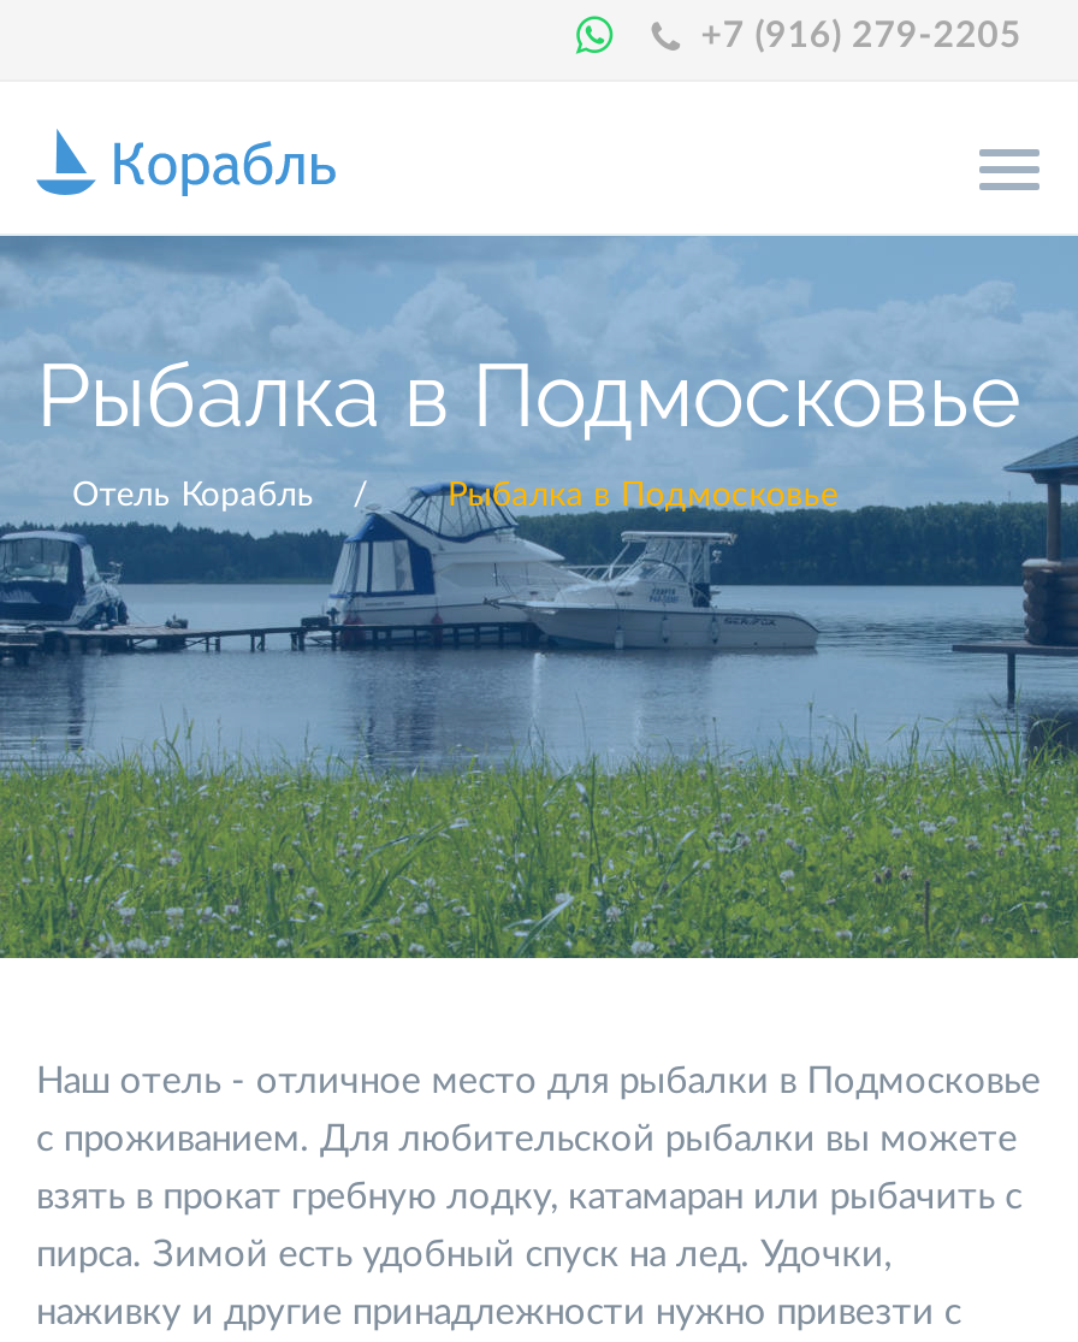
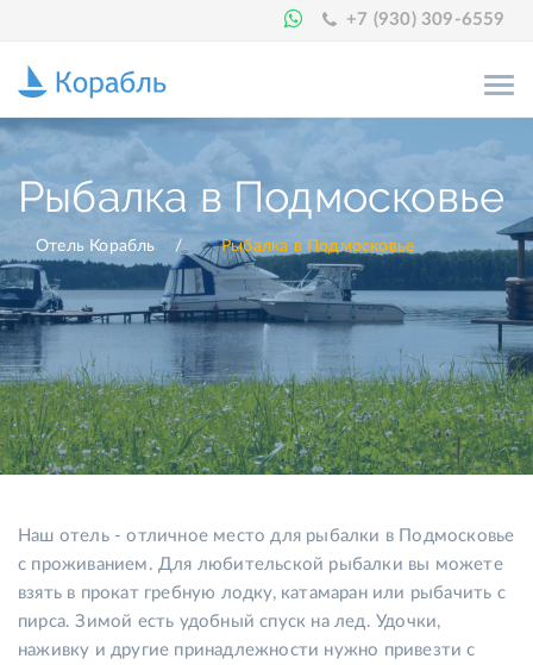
- +7 (916) 279-2205
+ +7 (930) 309-6559
